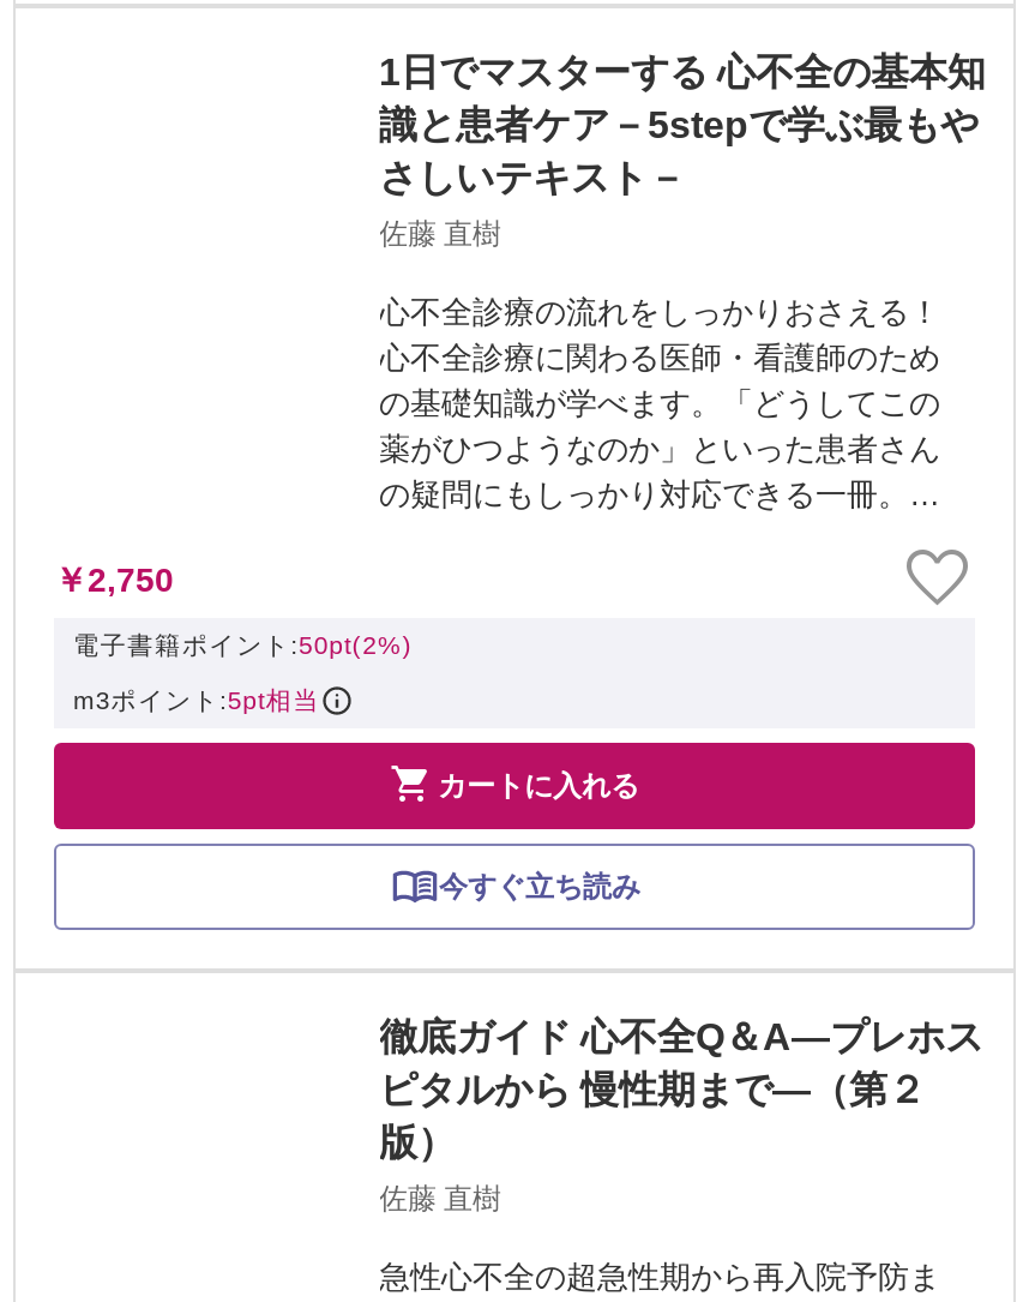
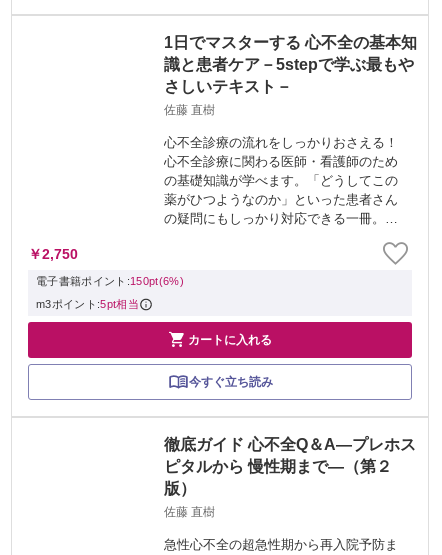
- 電子書籍ポイント: 50pt(2%)
+ 電子書籍ポイント: 150pt(6%)
